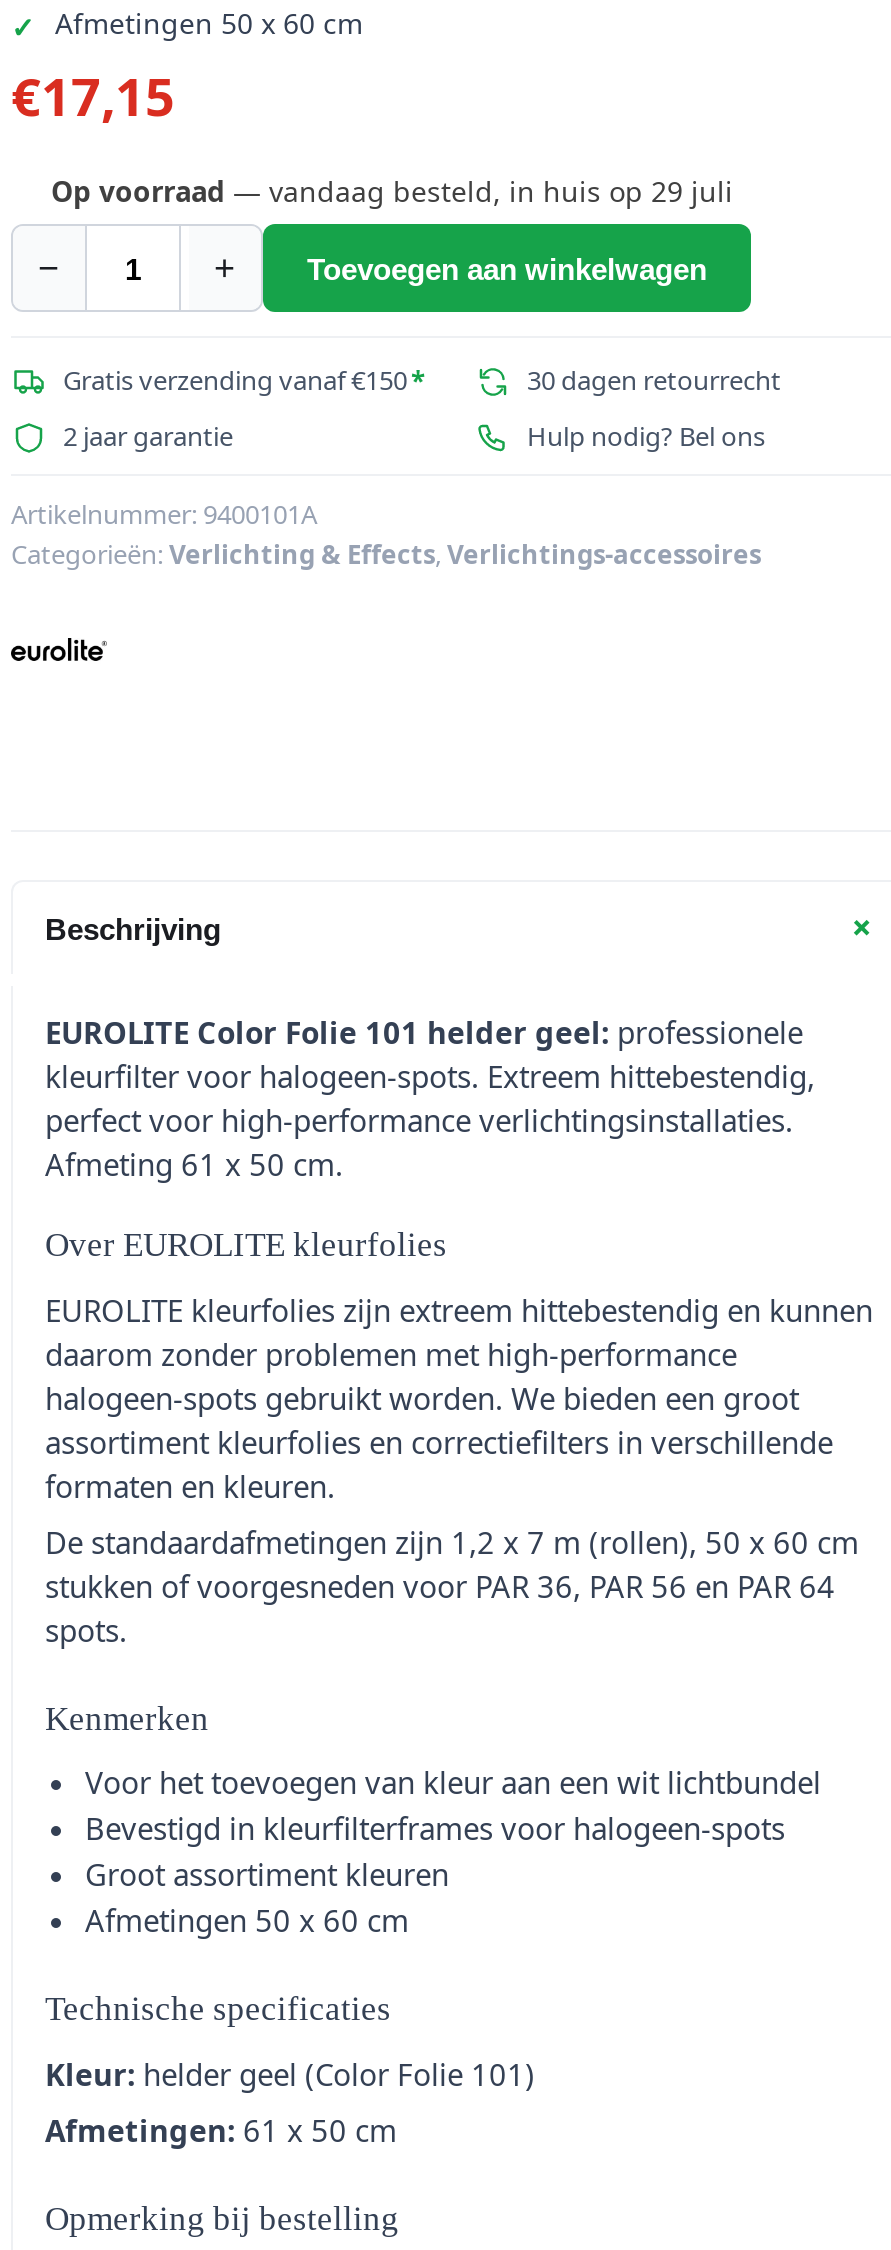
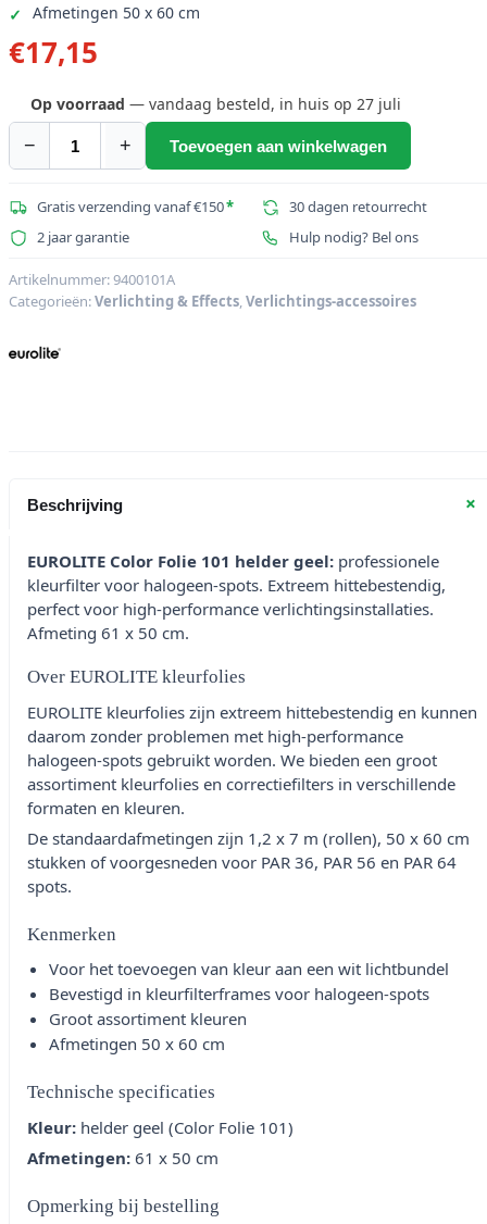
- Op voorraad — vandaag besteld, in huis op 29 juli
+ Op voorraad — vandaag besteld, in huis op 27 juli
